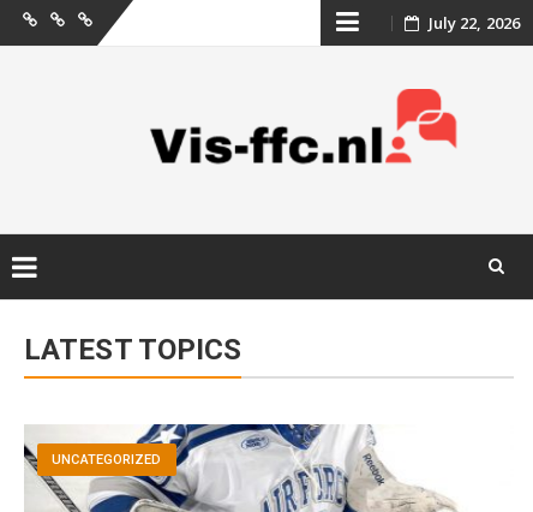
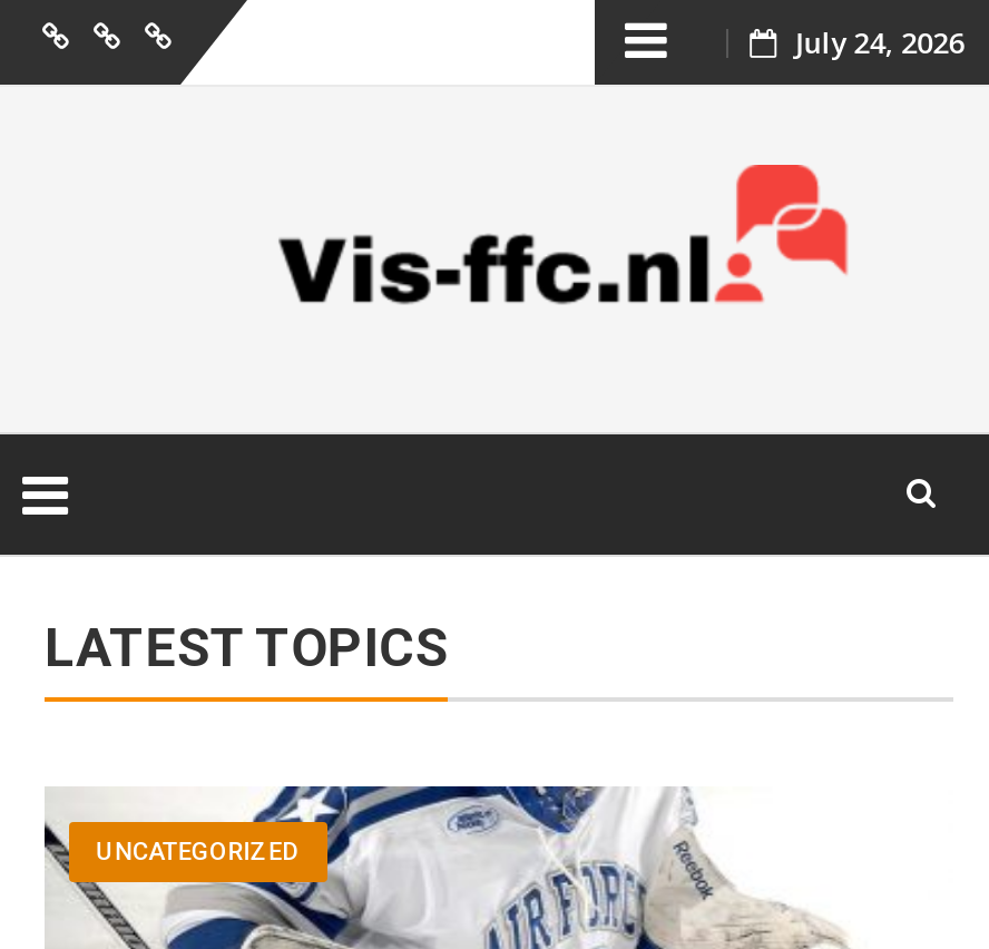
- July 22, 2026
+ July 24, 2026
